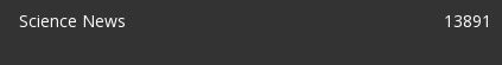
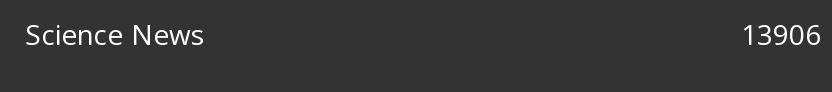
- 13891
+ 13906
